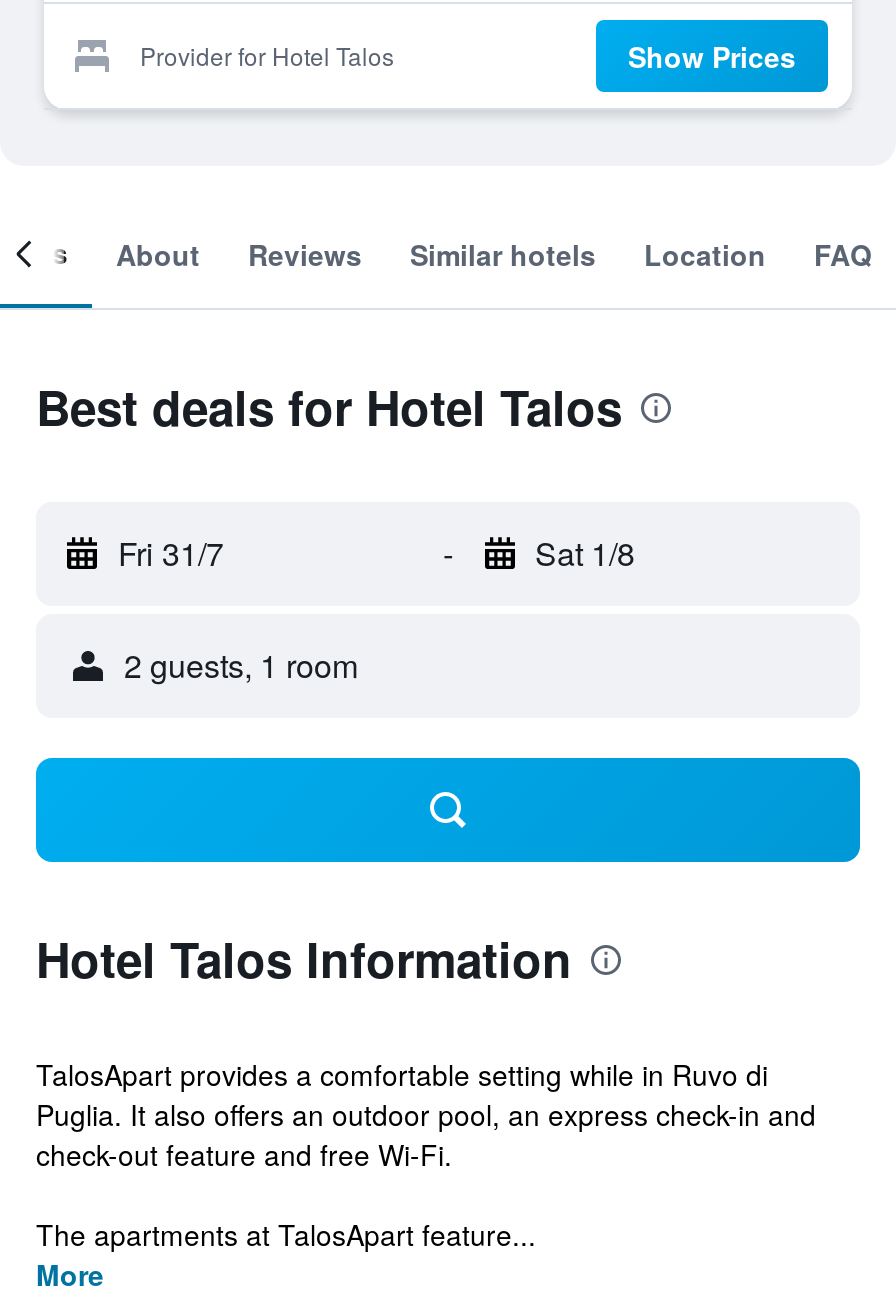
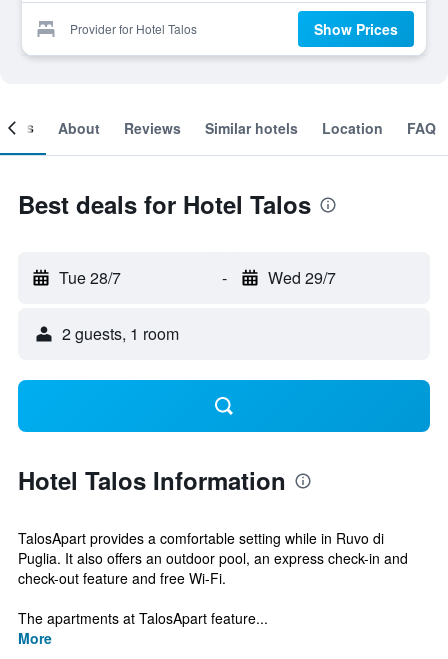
- Fri 31/7
+ Tue 28/7

- Sat 1/8
+ Wed 29/7
